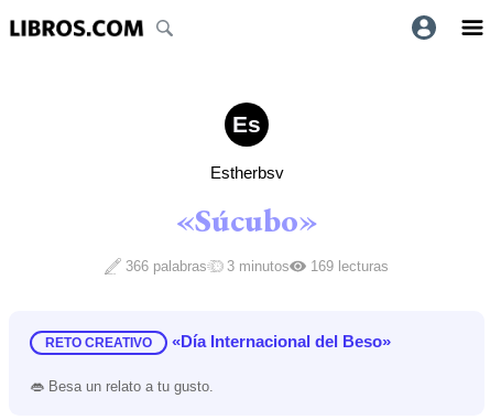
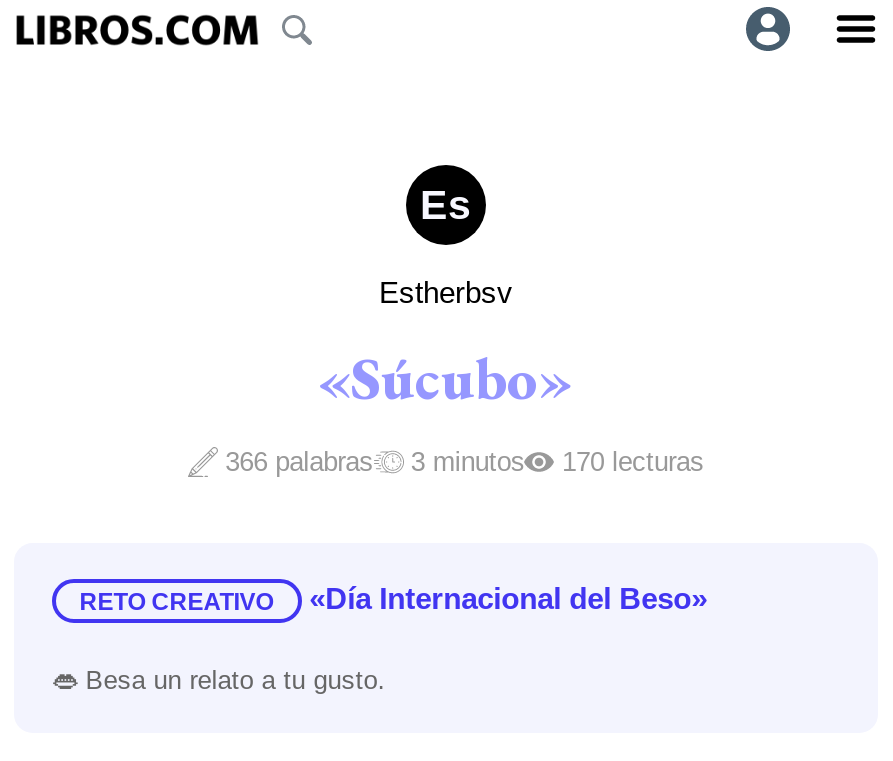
- 366 palabras 3 minutos 169 lecturas
+ 366 palabras 3 minutos 170 lecturas
